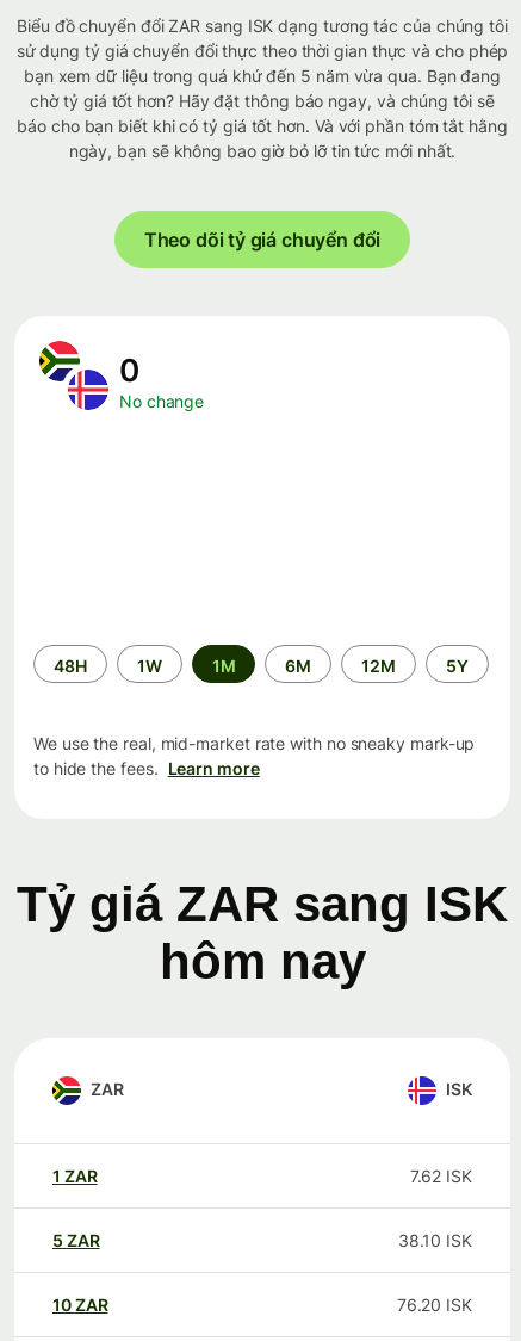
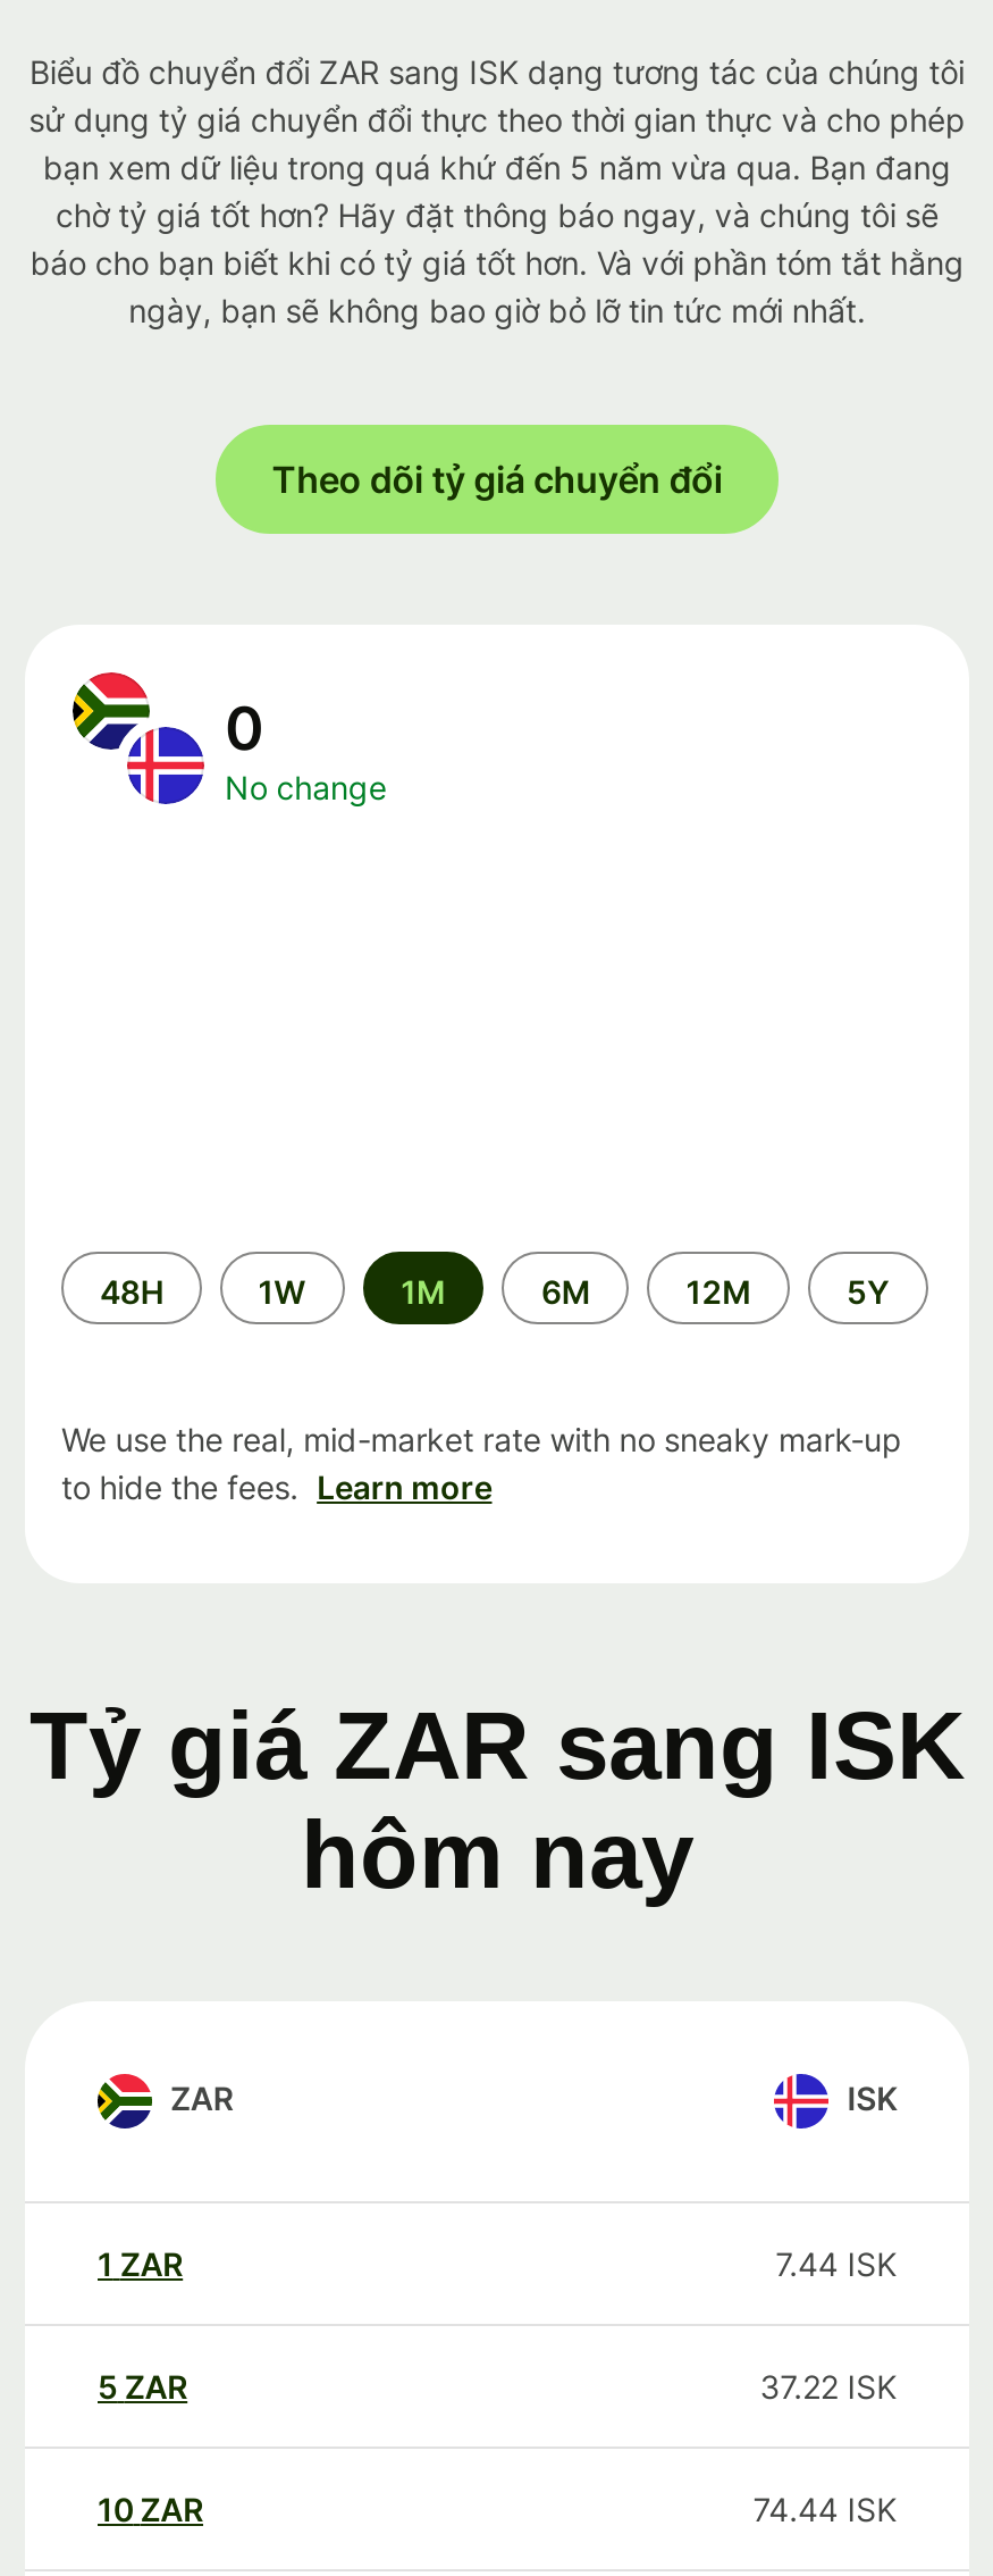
- 7.62 ISK
+ 7.44 ISK

- 38.10 ISK
+ 37.22 ISK

- 76.20 ISK
+ 74.44 ISK
